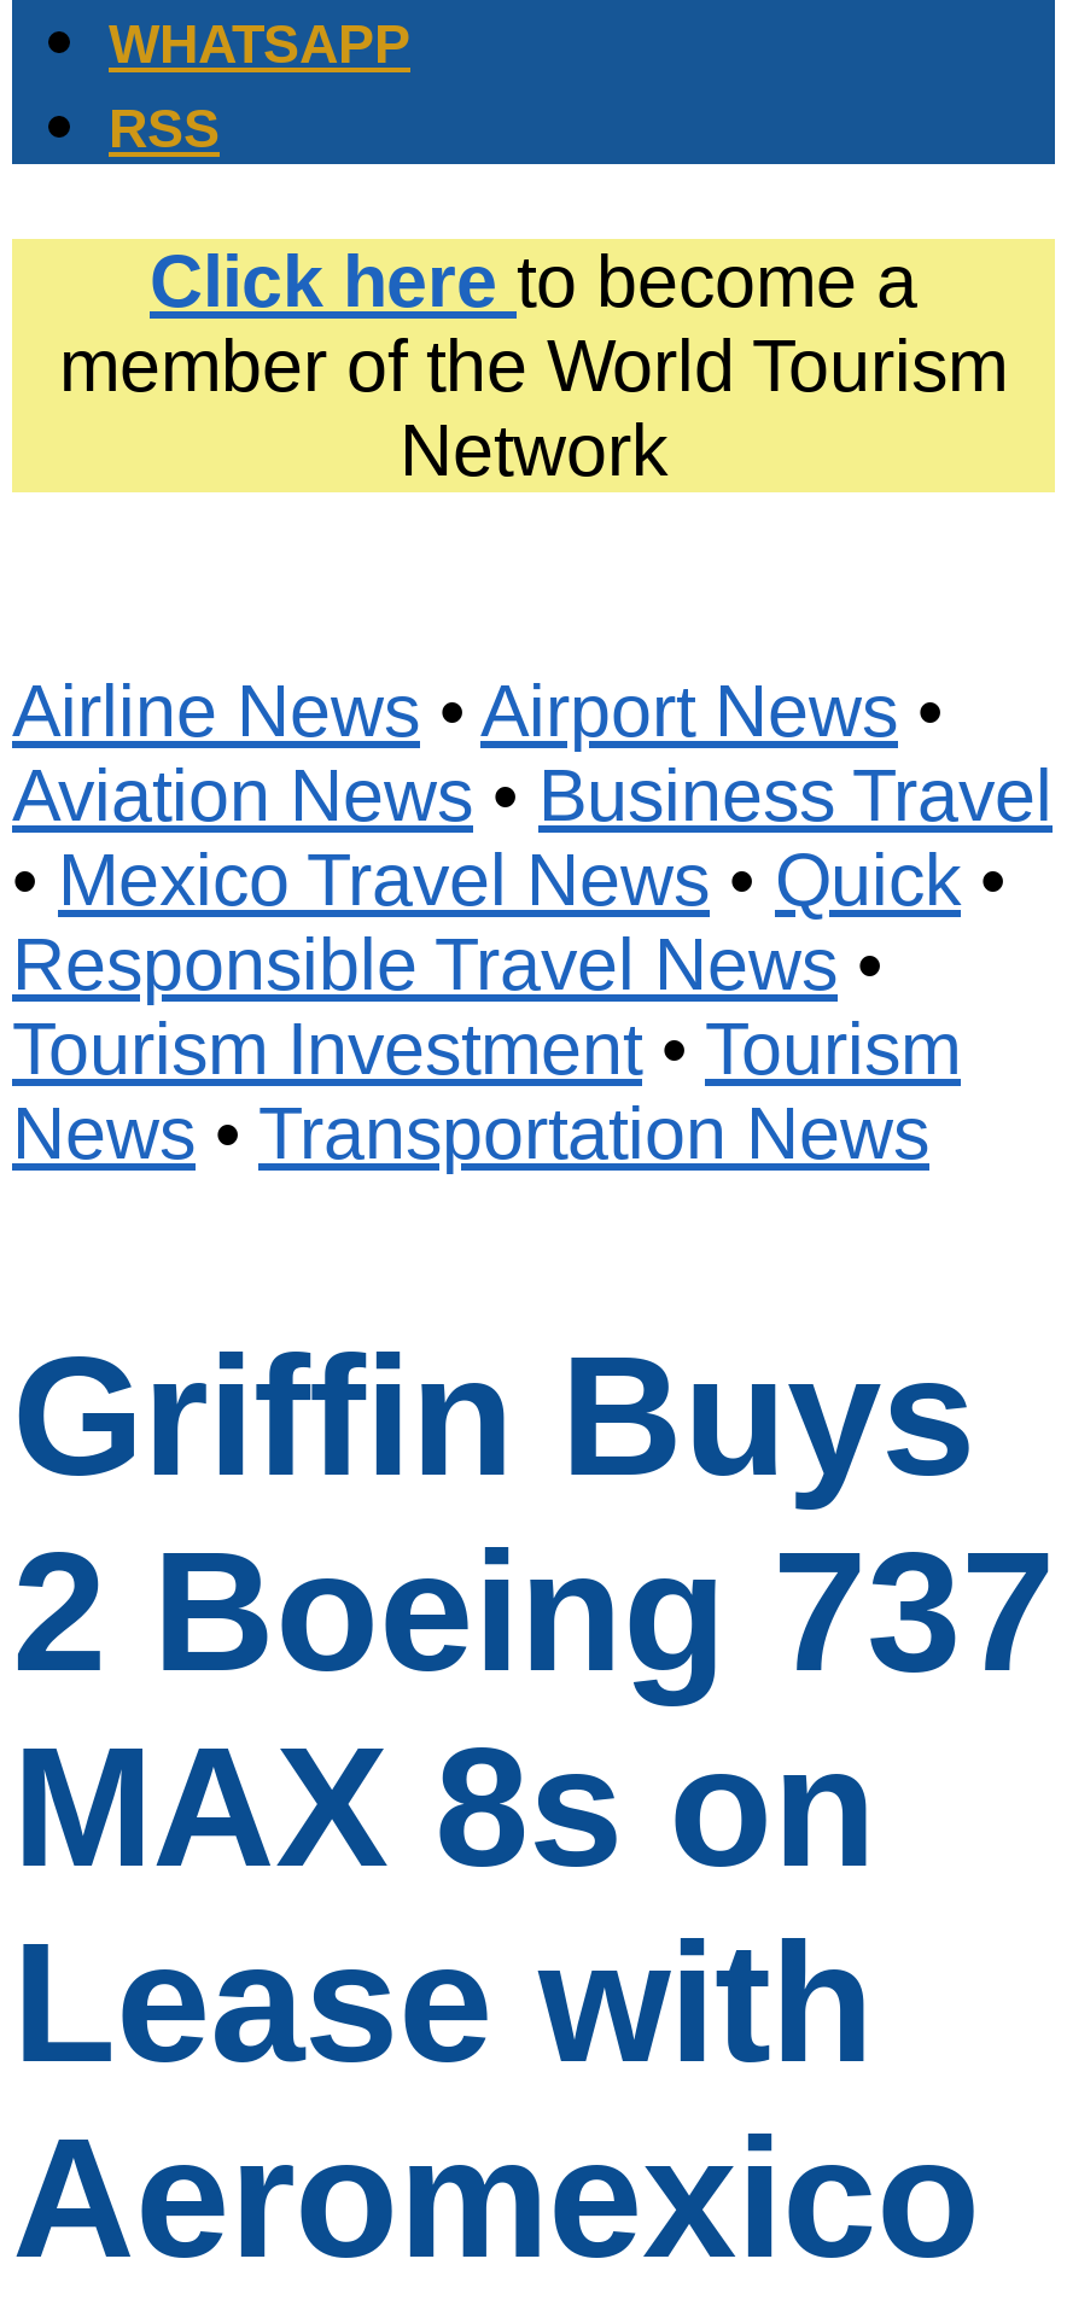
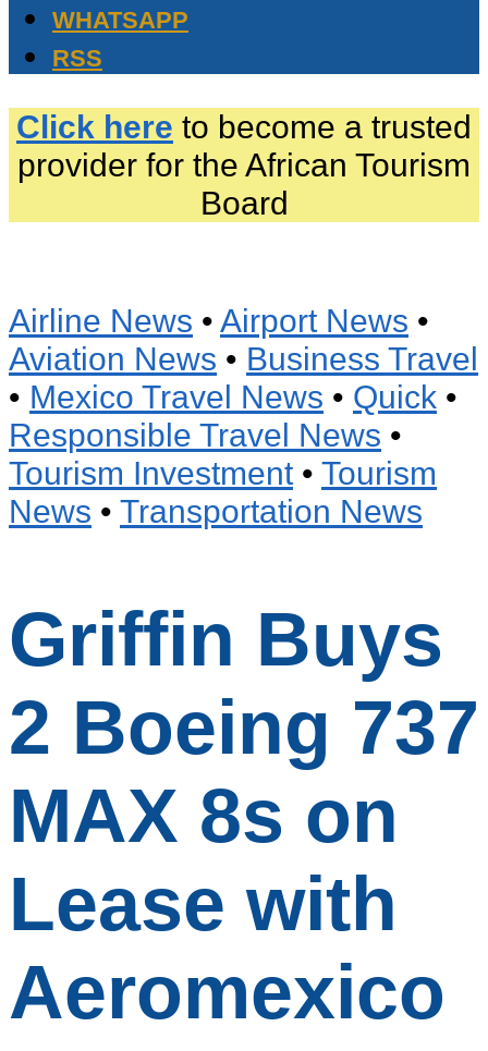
- Click here to become a
- member of the World Tourism
- Network
+ Click here to become a trusted
+ provider for the African Tourism
+ Board
